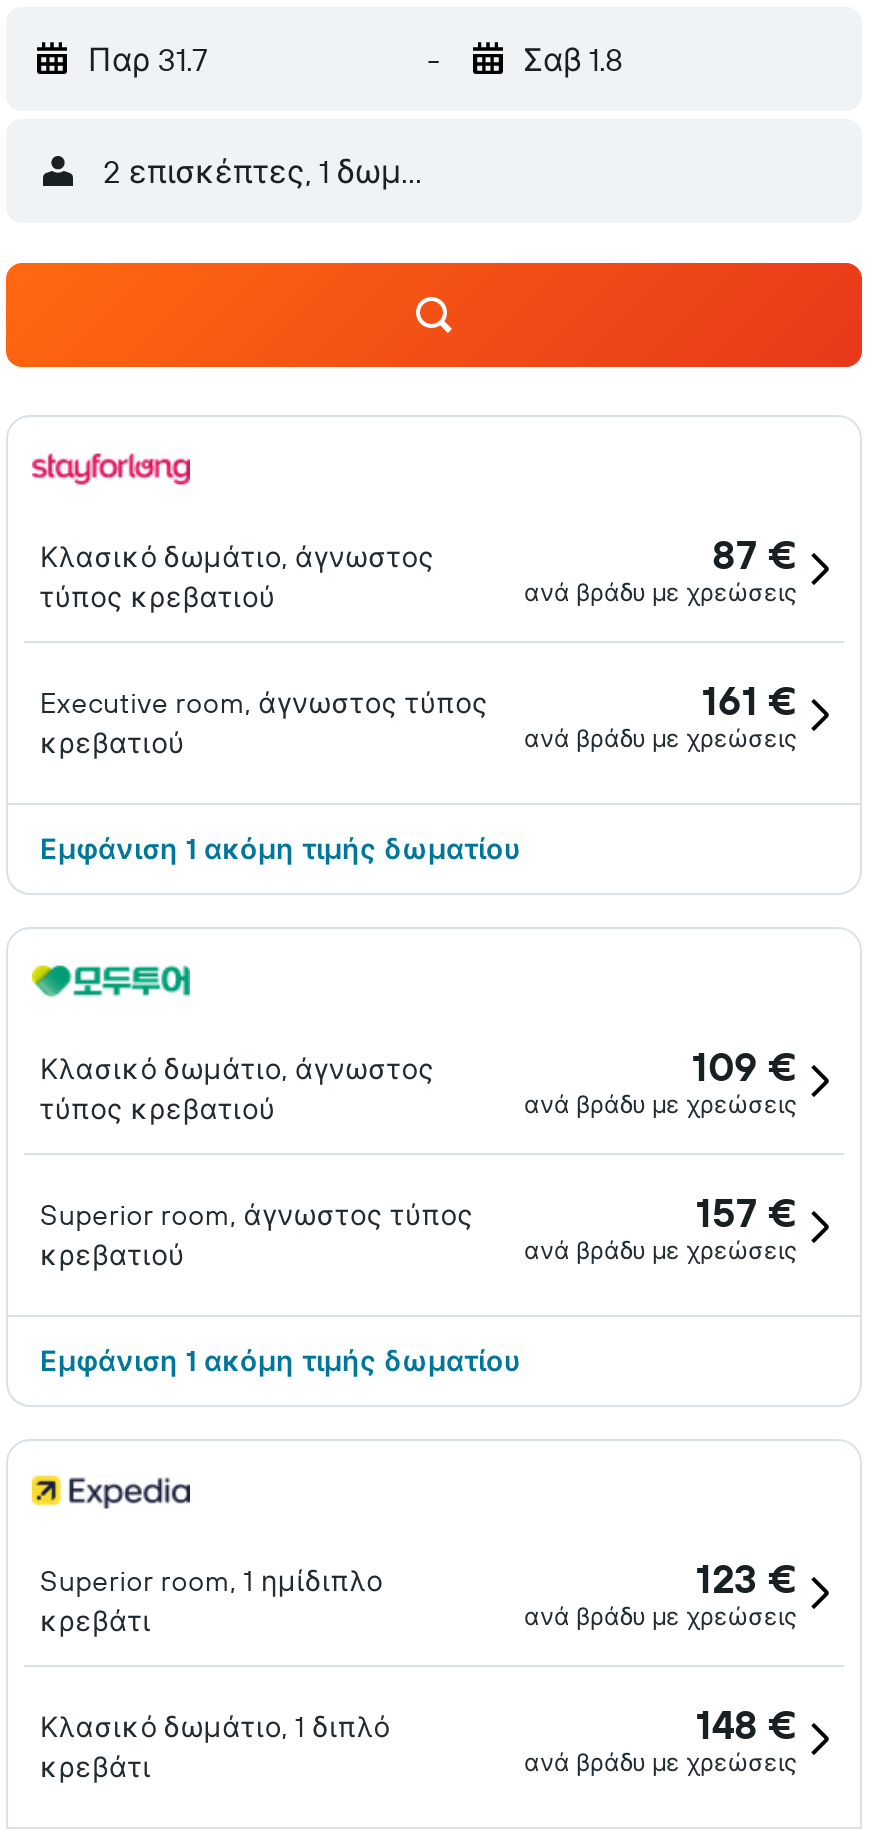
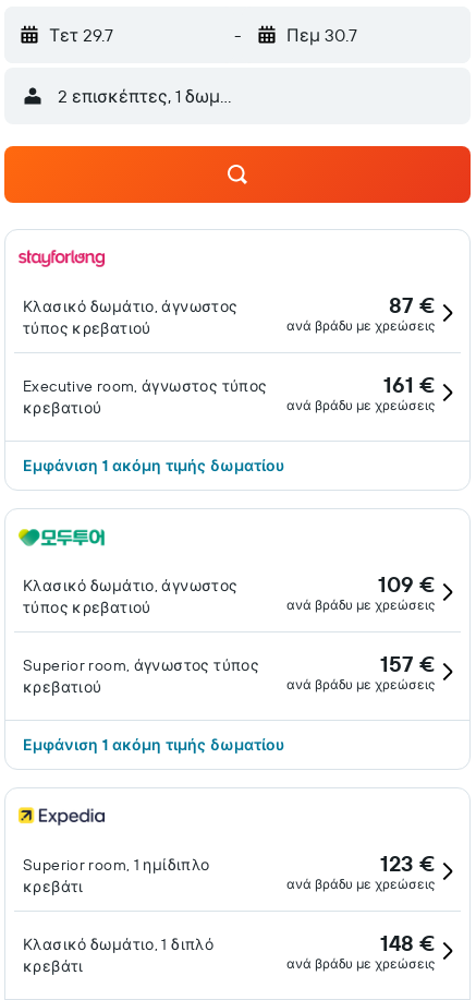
- Παρ 31.7
+ Τετ 29.7

- Σαβ 1.8
+ Πεμ 30.7
